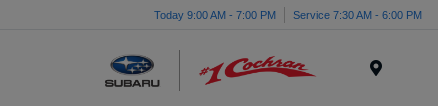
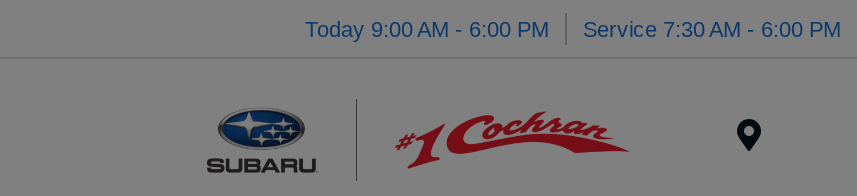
- Today 9:00 AM - 7:00 PM Service 7:30 AM - 6:00 PM
+ Today 9:00 AM - 6:00 PM Service 7:30 AM - 6:00 PM
